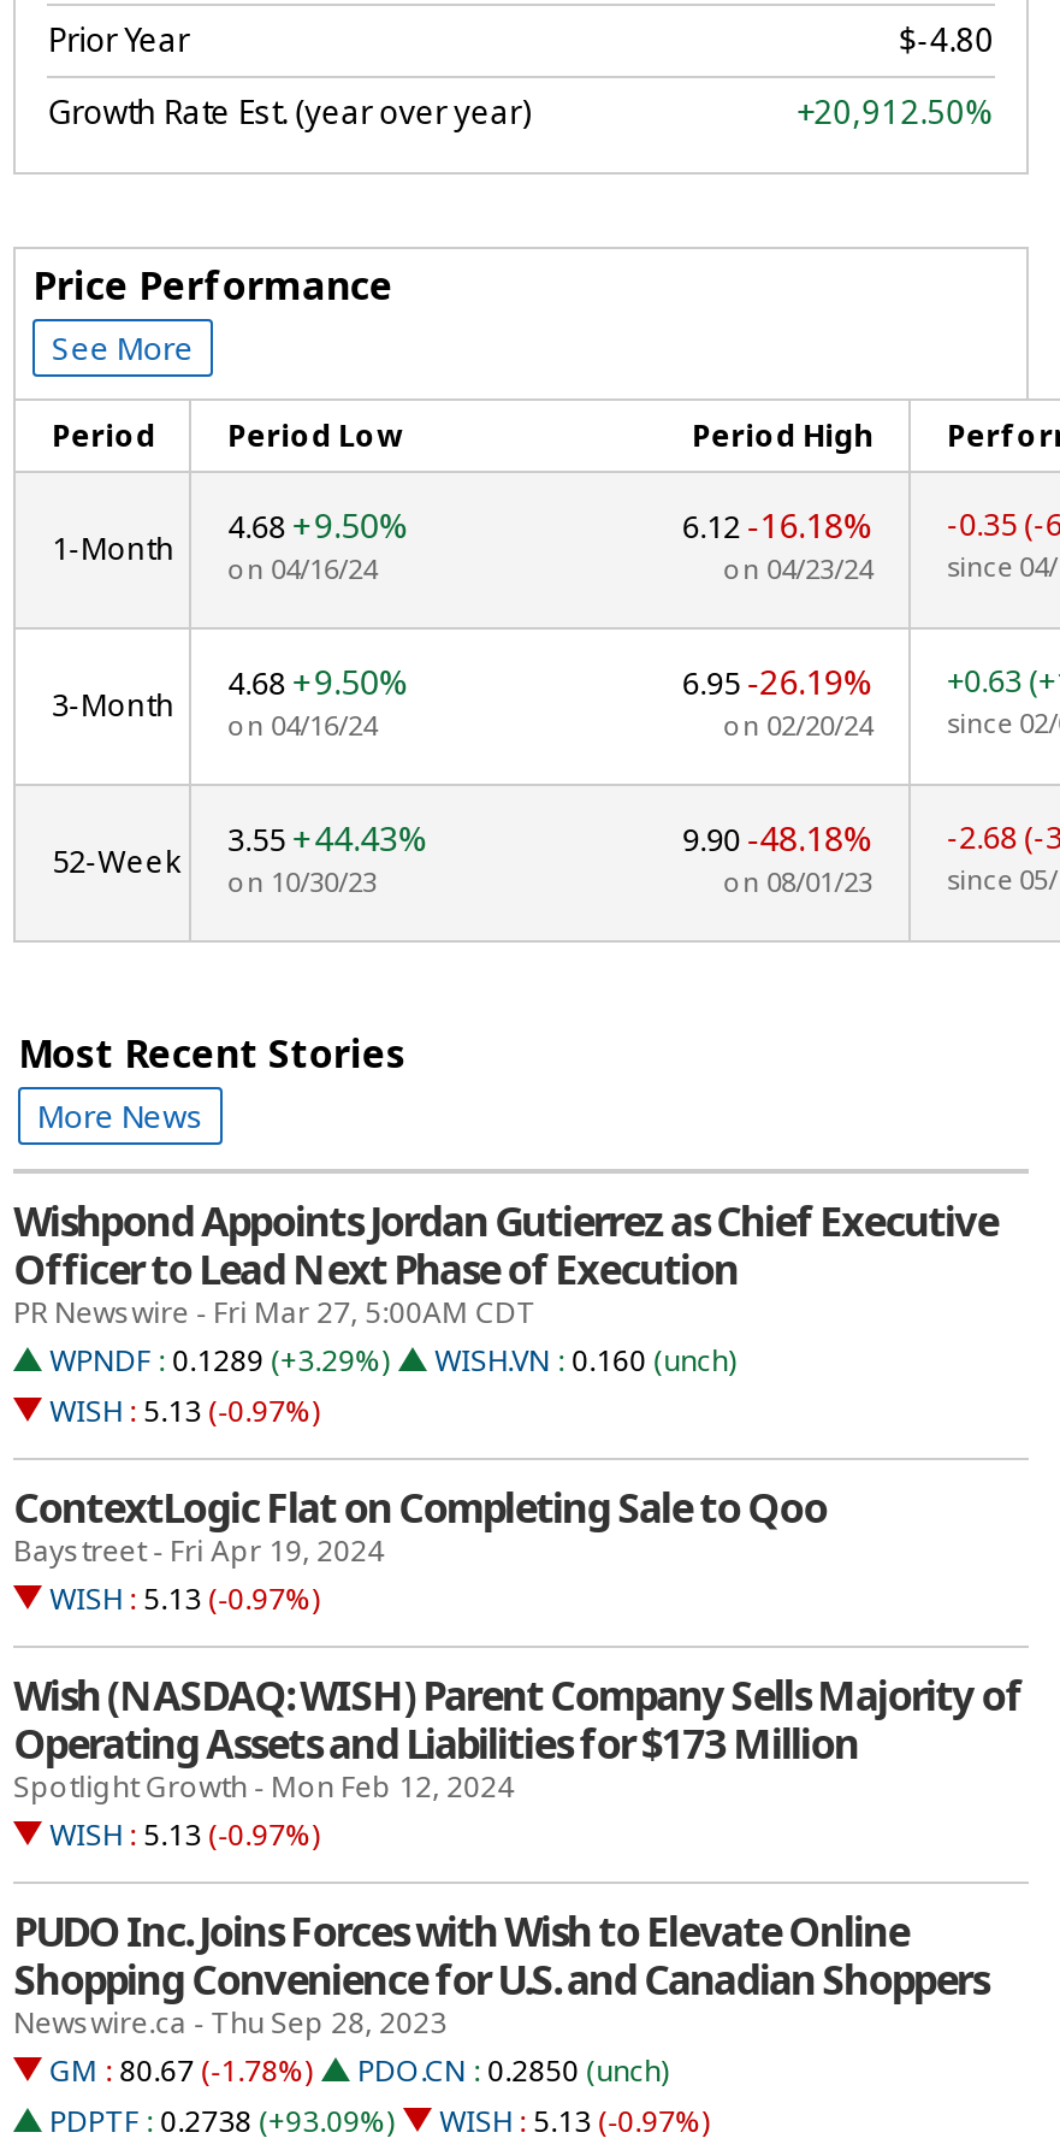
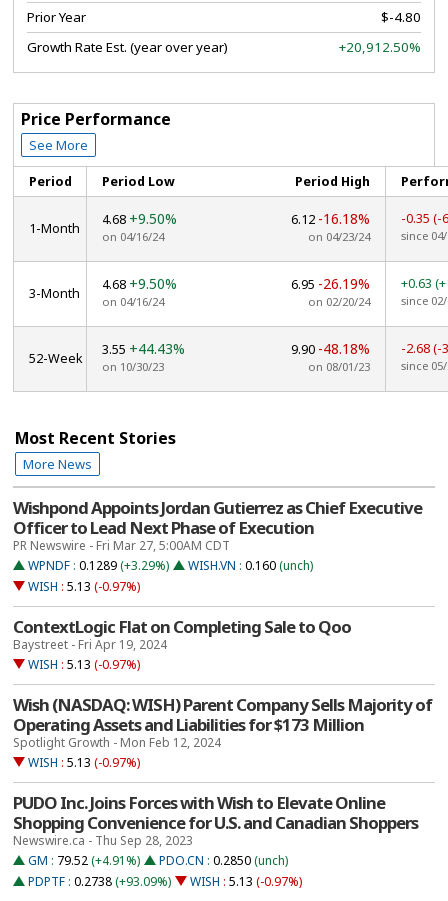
- GM : 80.67 (-1.78%) PDO.CN : 0.2850 (unch)
+ GM : 79.52 (+4.91%) PDO.CN : 0.2850 (unch)
